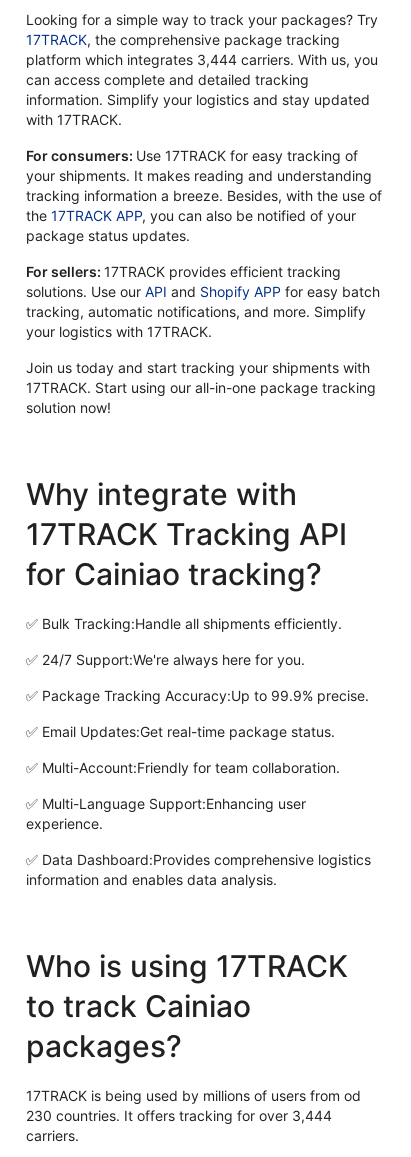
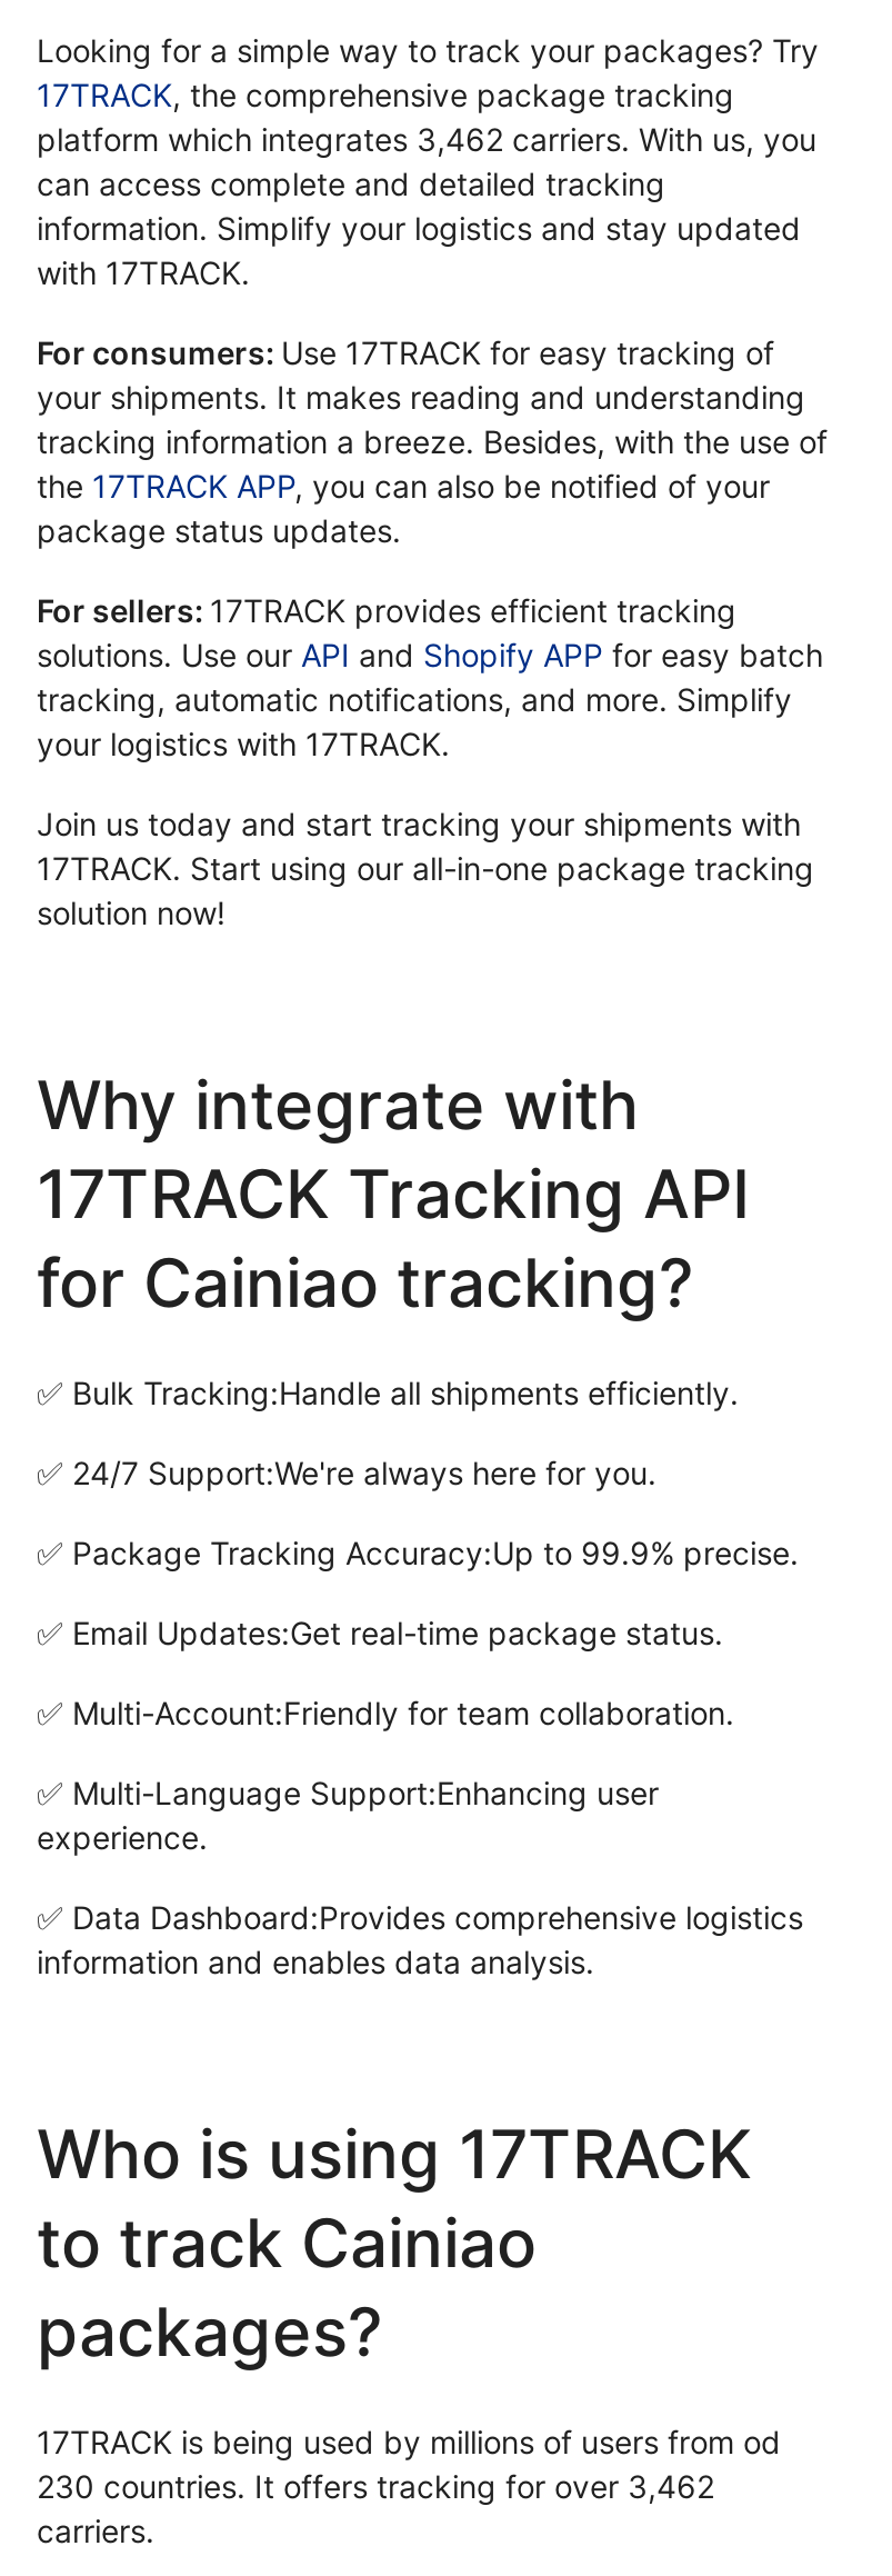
- platform which integrates 3,444 carriers. With us, you
+ platform which integrates 3,462 carriers. With us, you

- 230 countries. It offers tracking for over 3,444
+ 230 countries. It offers tracking for over 3,462
